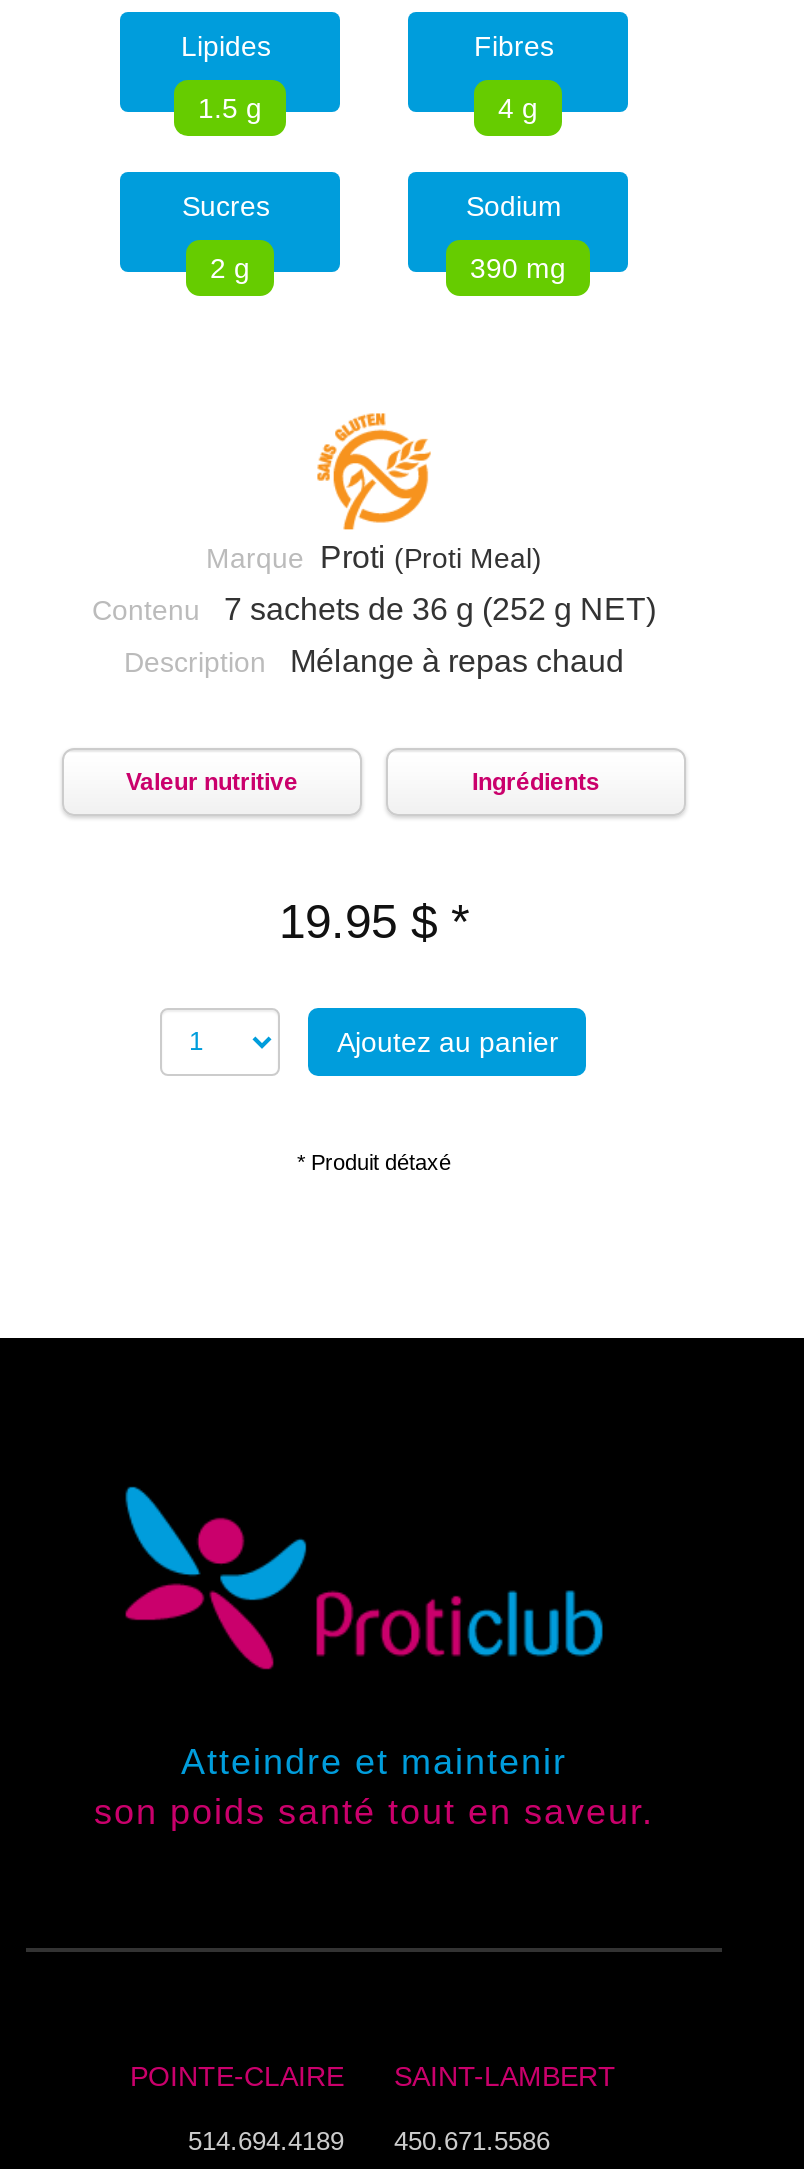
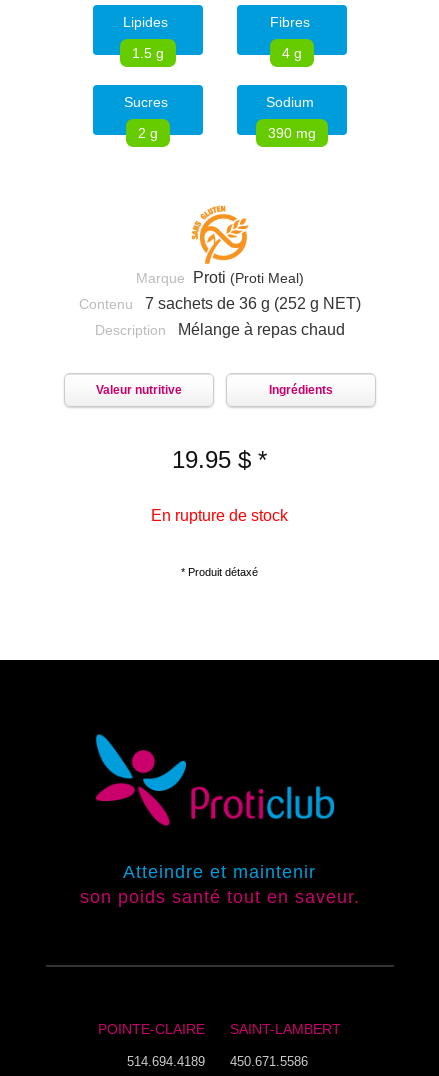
- Ajoutez au panier
+ En rupture de stock
